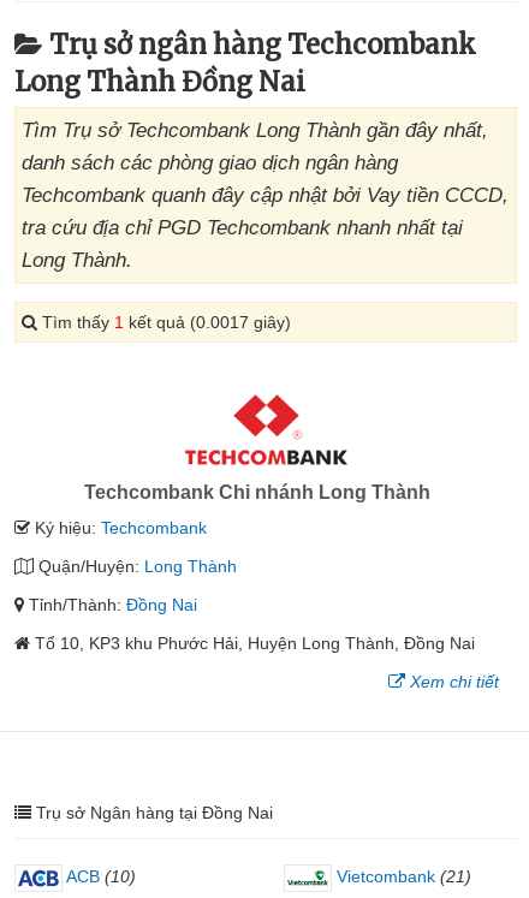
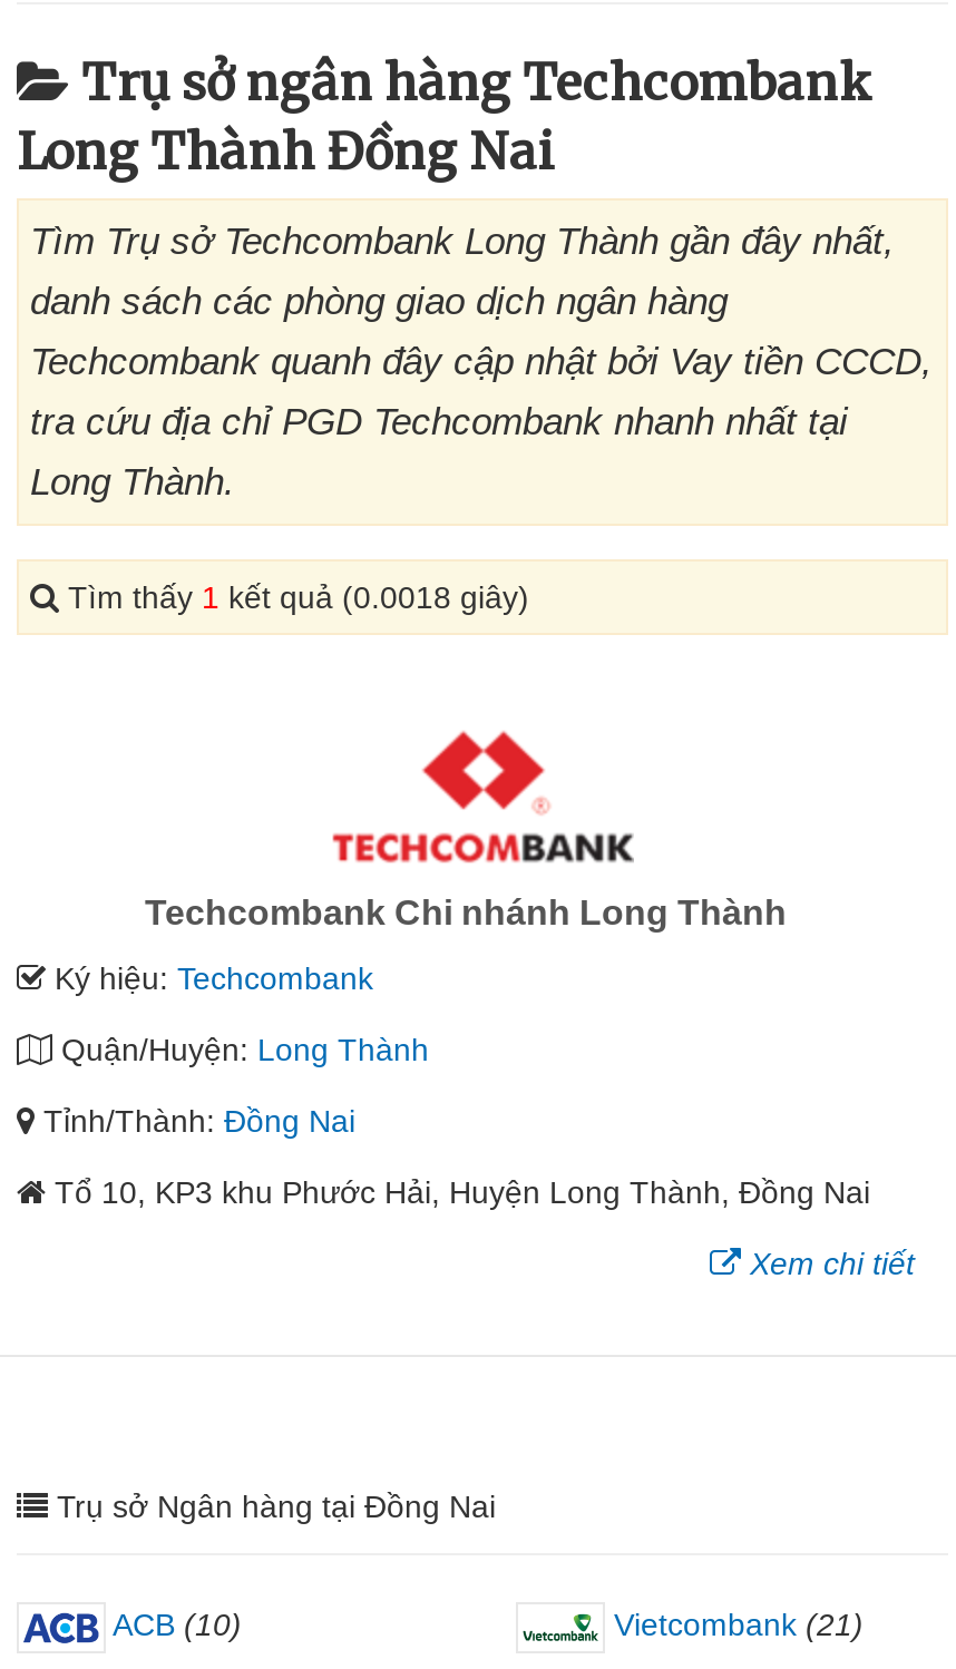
- Tìm thấy 1 kết quả (0.0017 giây)
+ Tìm thấy 1 kết quả (0.0018 giây)
